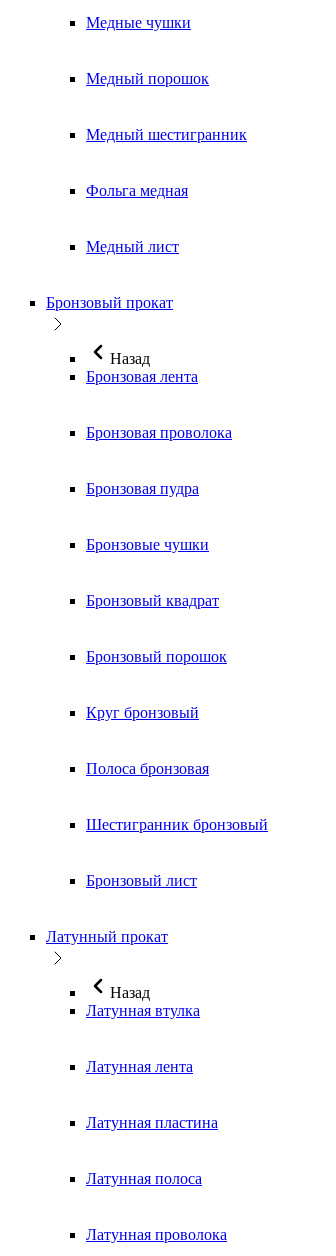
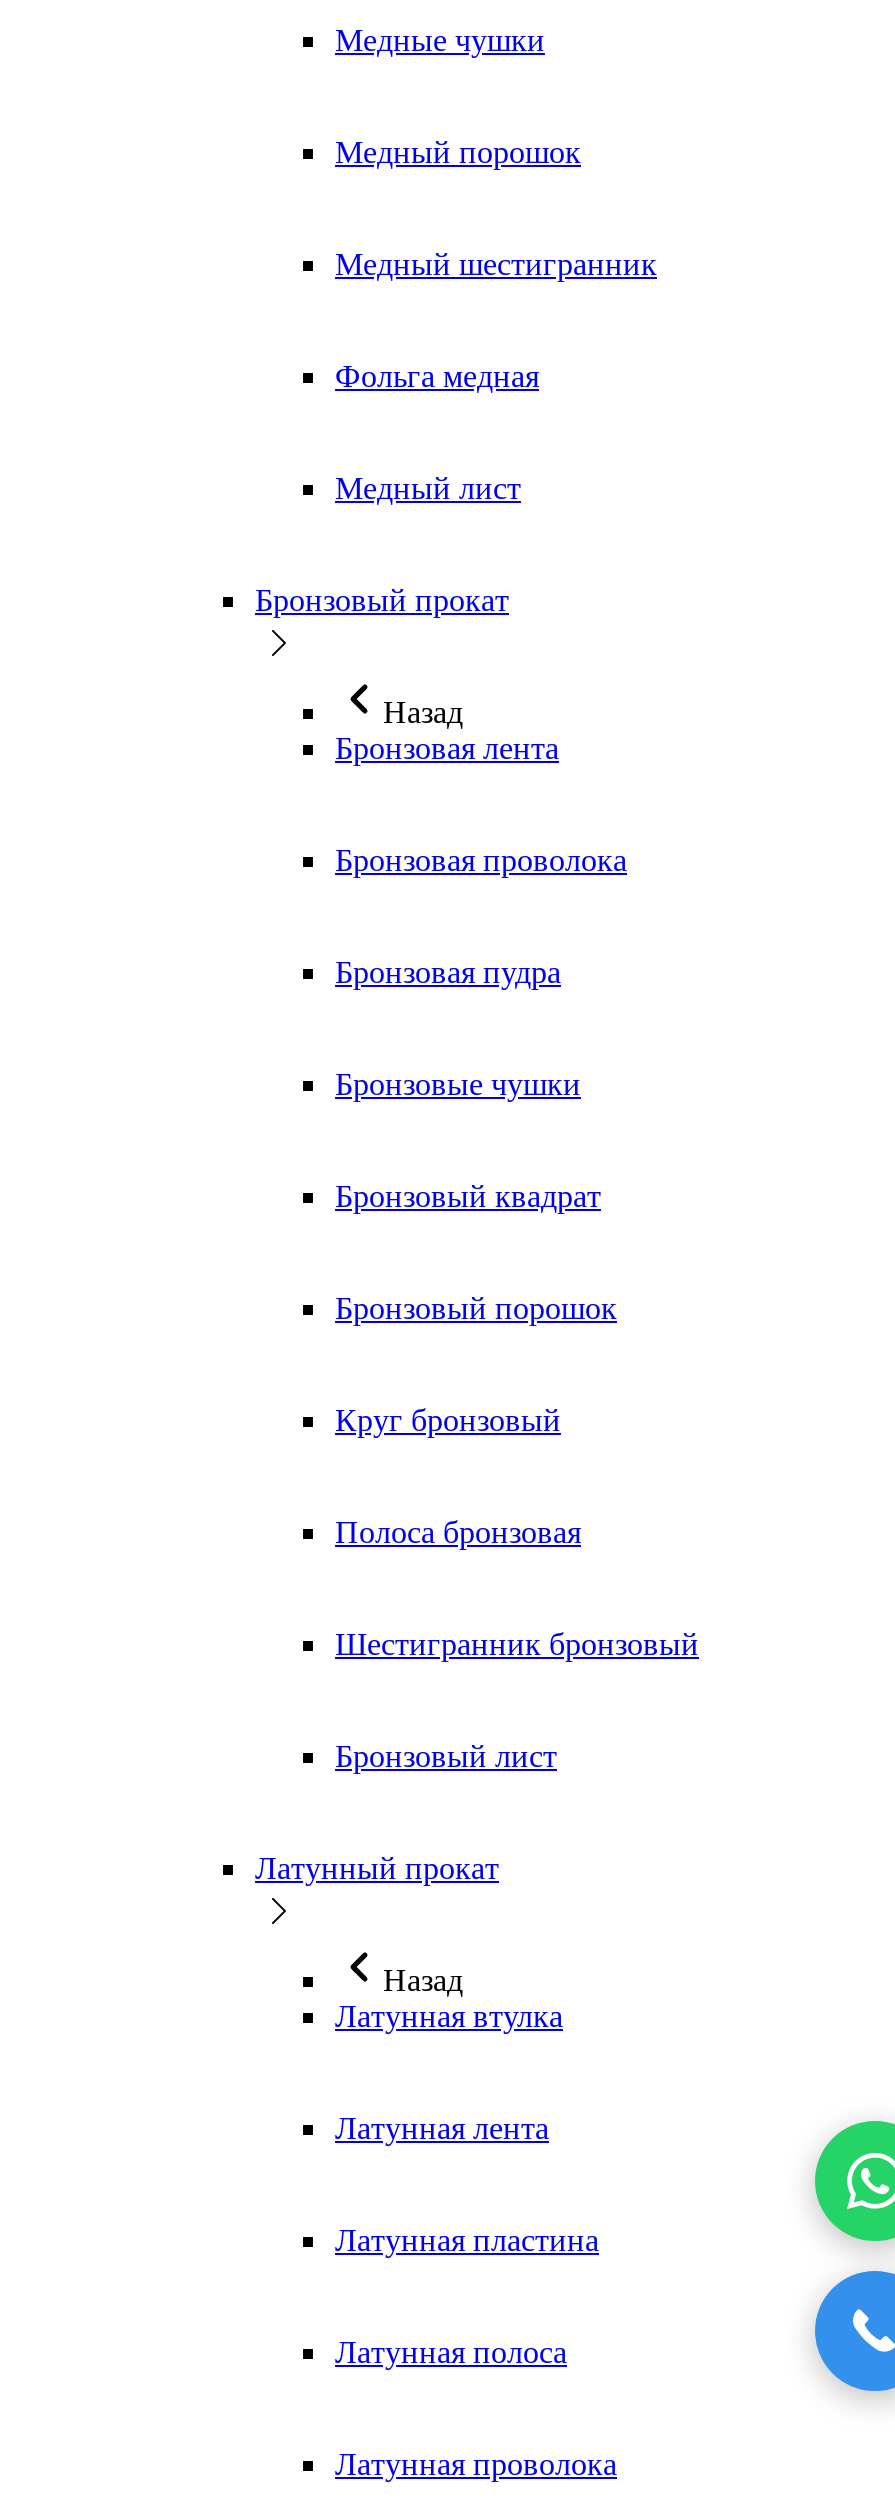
+ [image]
